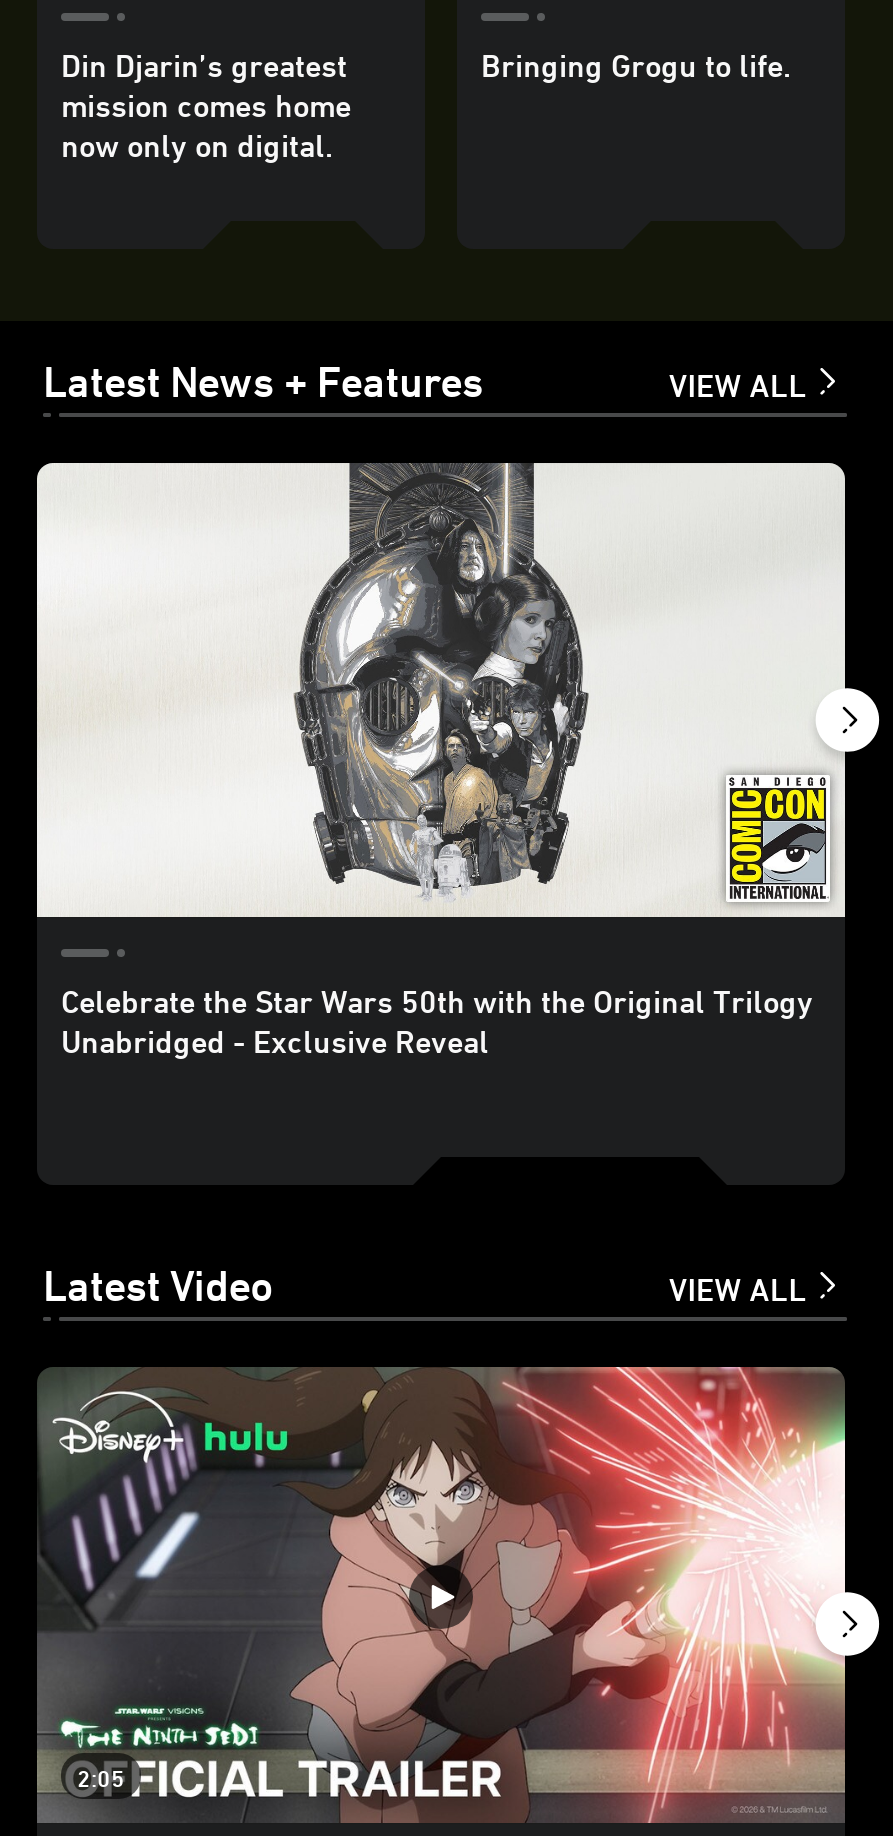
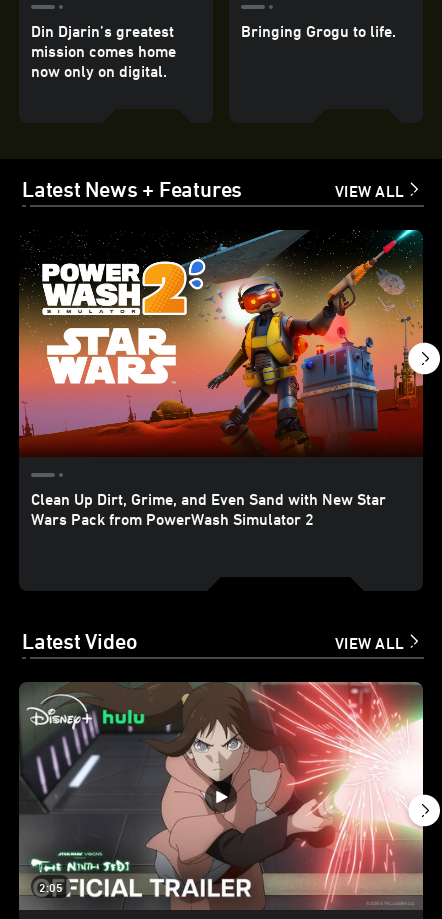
- [image]
- Celebrate the Star Wars 50th with the Original Trilogy
- Unabridged - Exclusive Reveal
+ [image]
+ Clean Up Dirt, Grime, and Even Sand with New Star
+ Wars Pack from PowerWash Simulator 2
